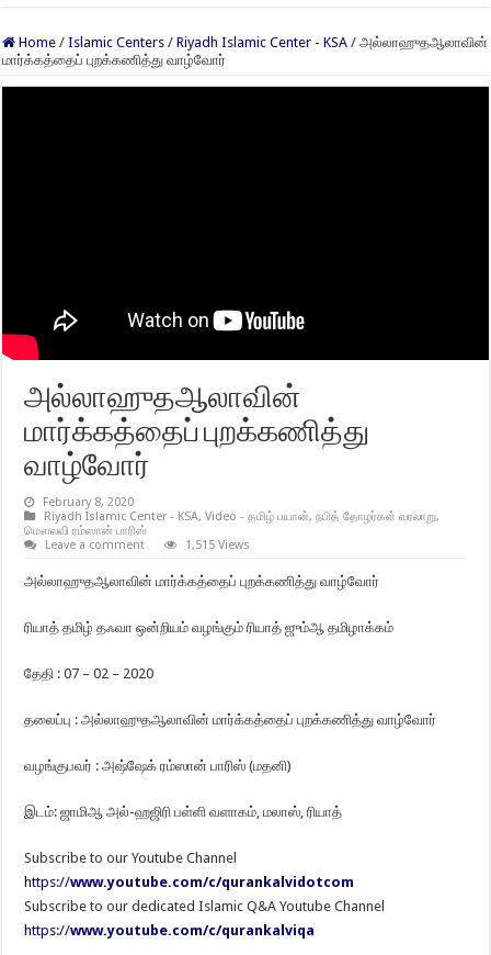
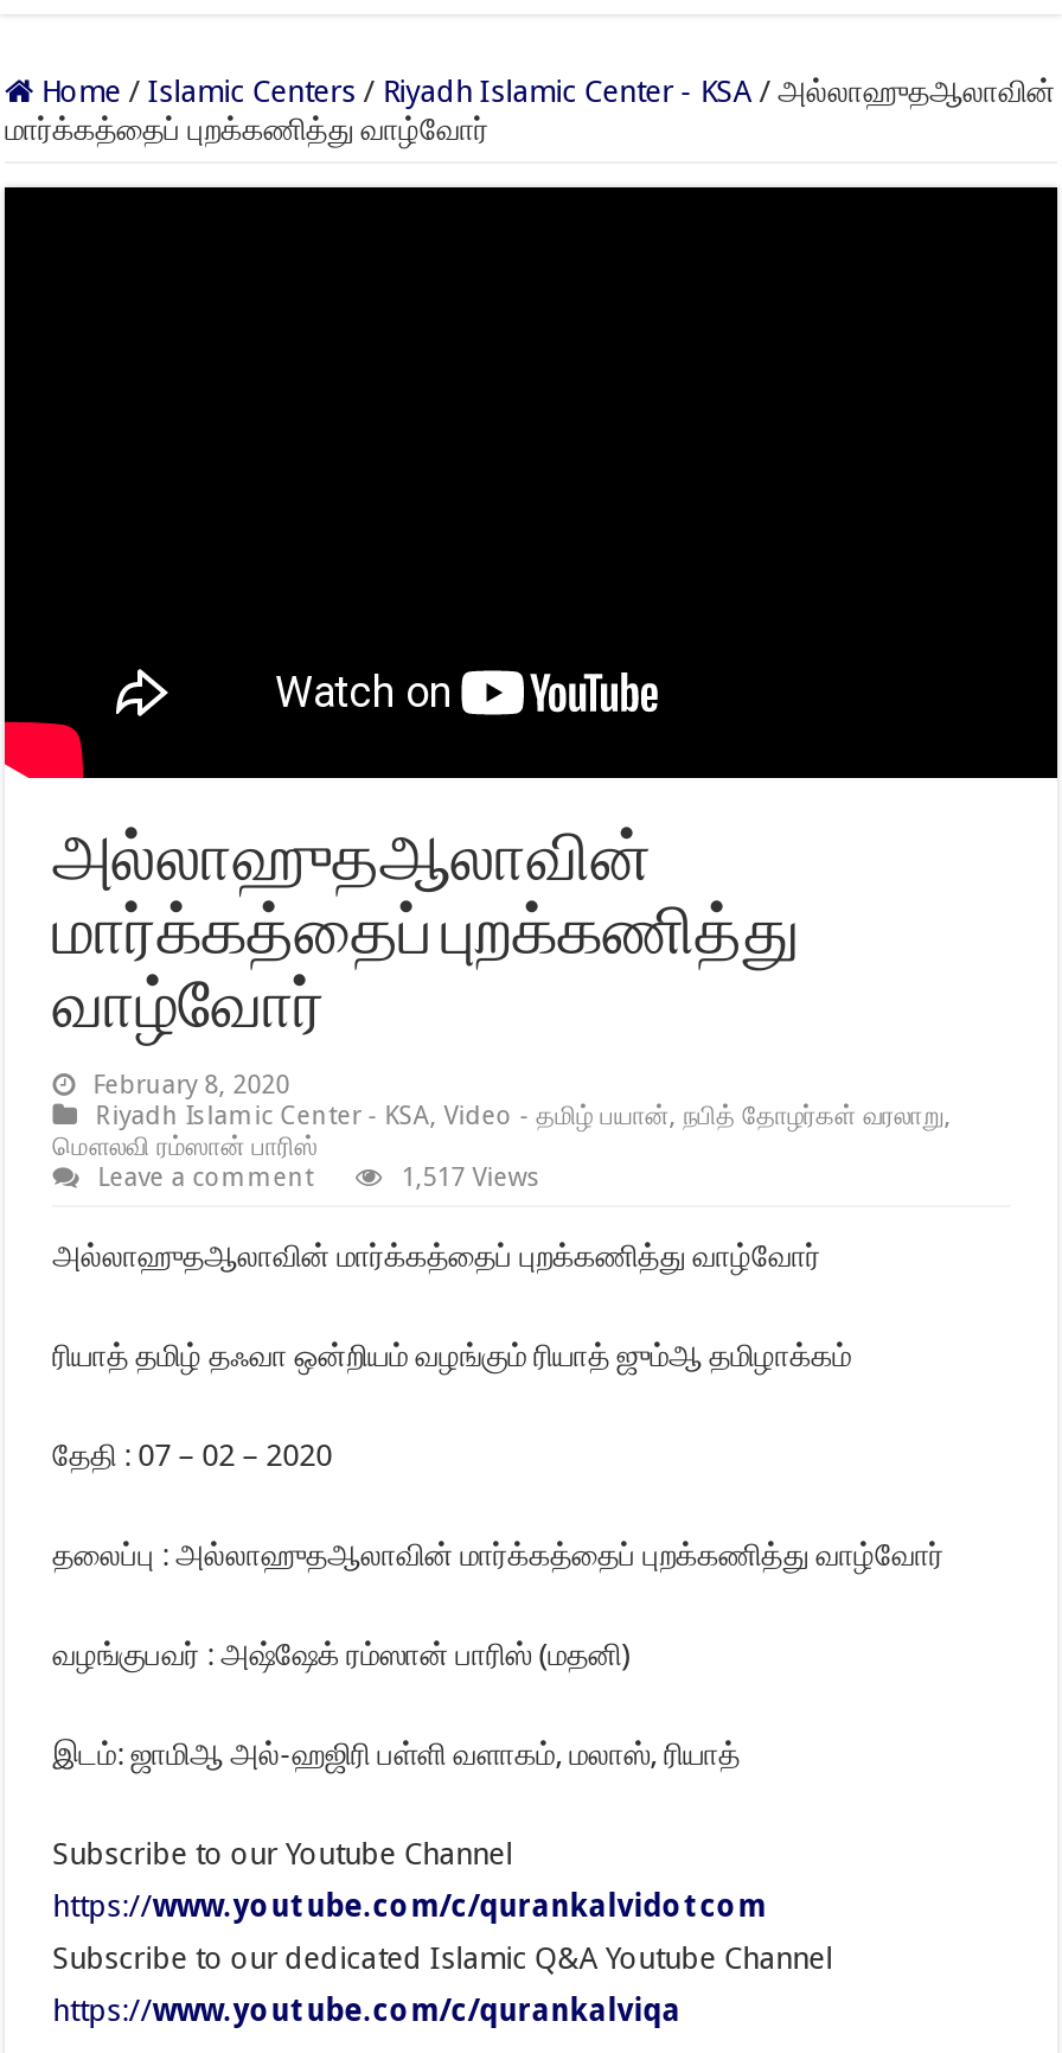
- 1,515 Views
+ 1,517 Views
